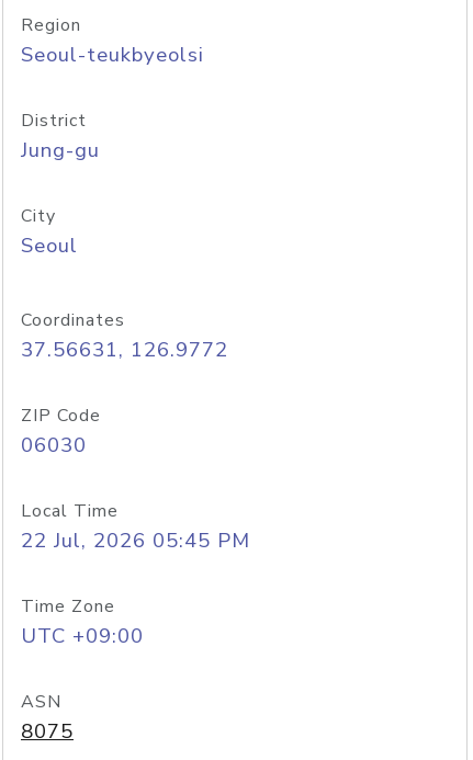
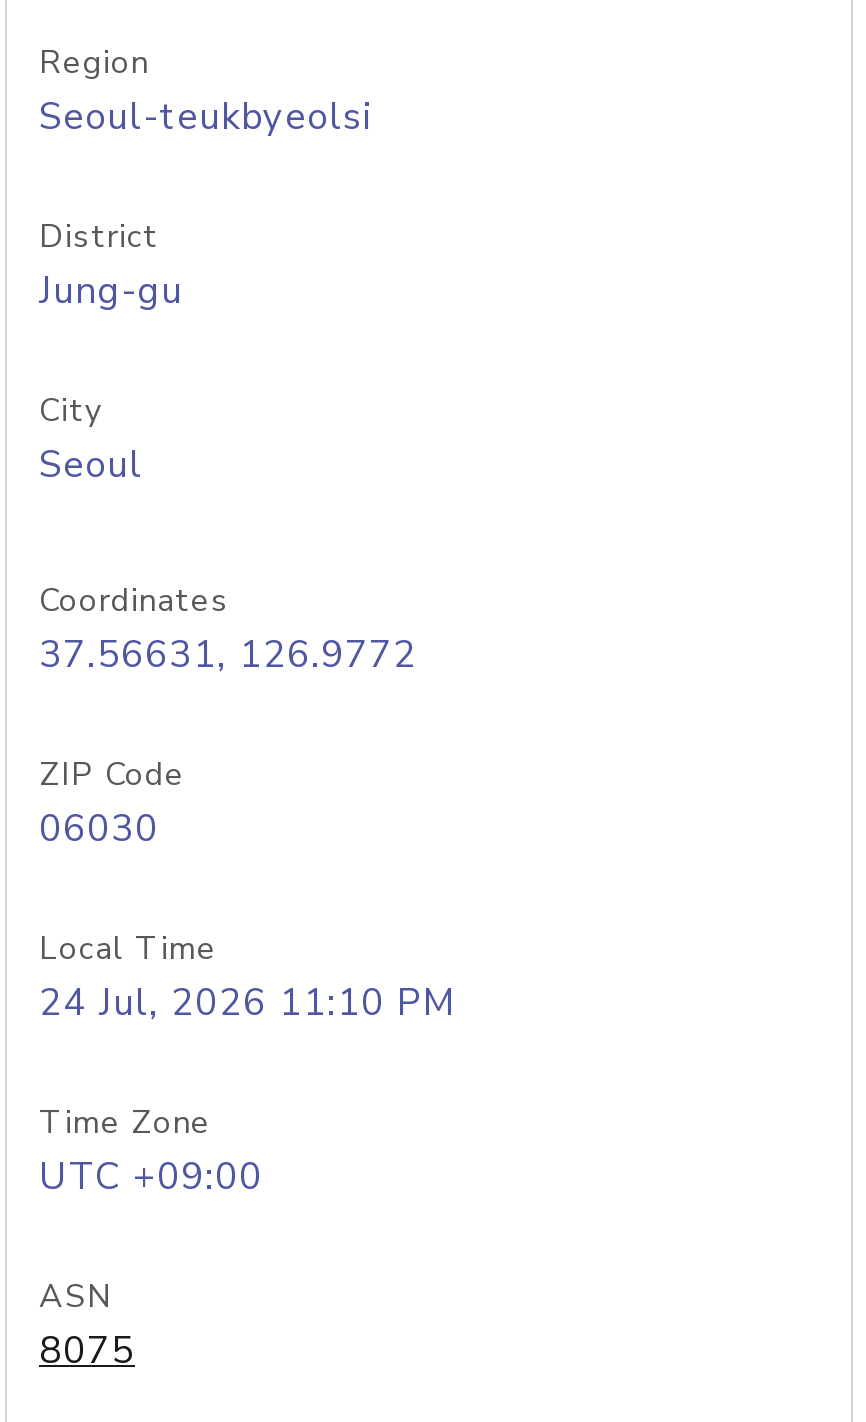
- 22 Jul, 2026 05:45 PM
+ 24 Jul, 2026 11:10 PM
